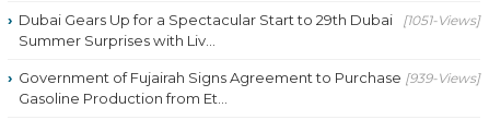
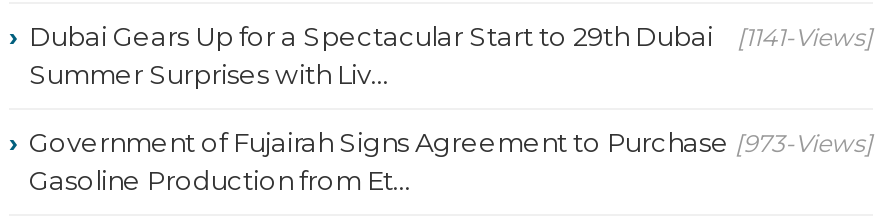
- Dubai Gears Up for a Spectacular Start to 29th Dubai [1051-Views]
+ Dubai Gears Up for a Spectacular Start to 29th Dubai [1141-Views]

- Government of Fujairah Signs Agreement to Purchase [939-Views]
+ Government of Fujairah Signs Agreement to Purchase [973-Views]
